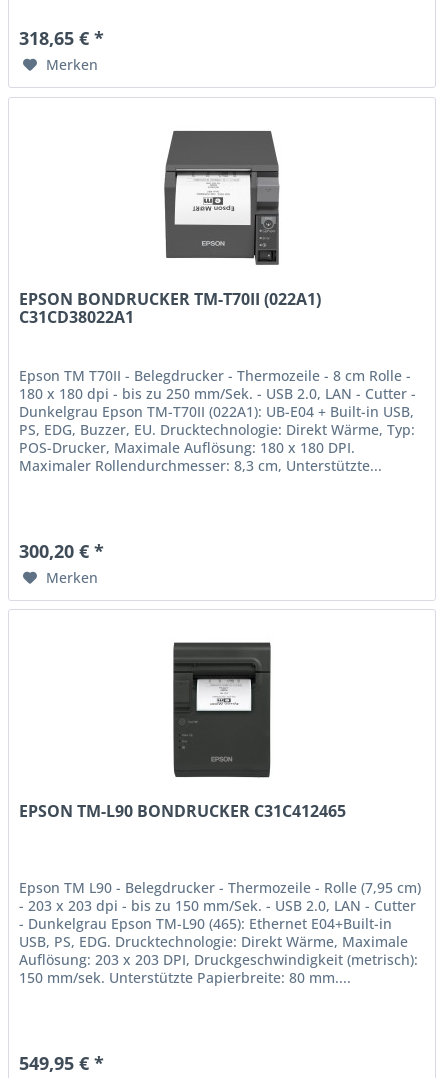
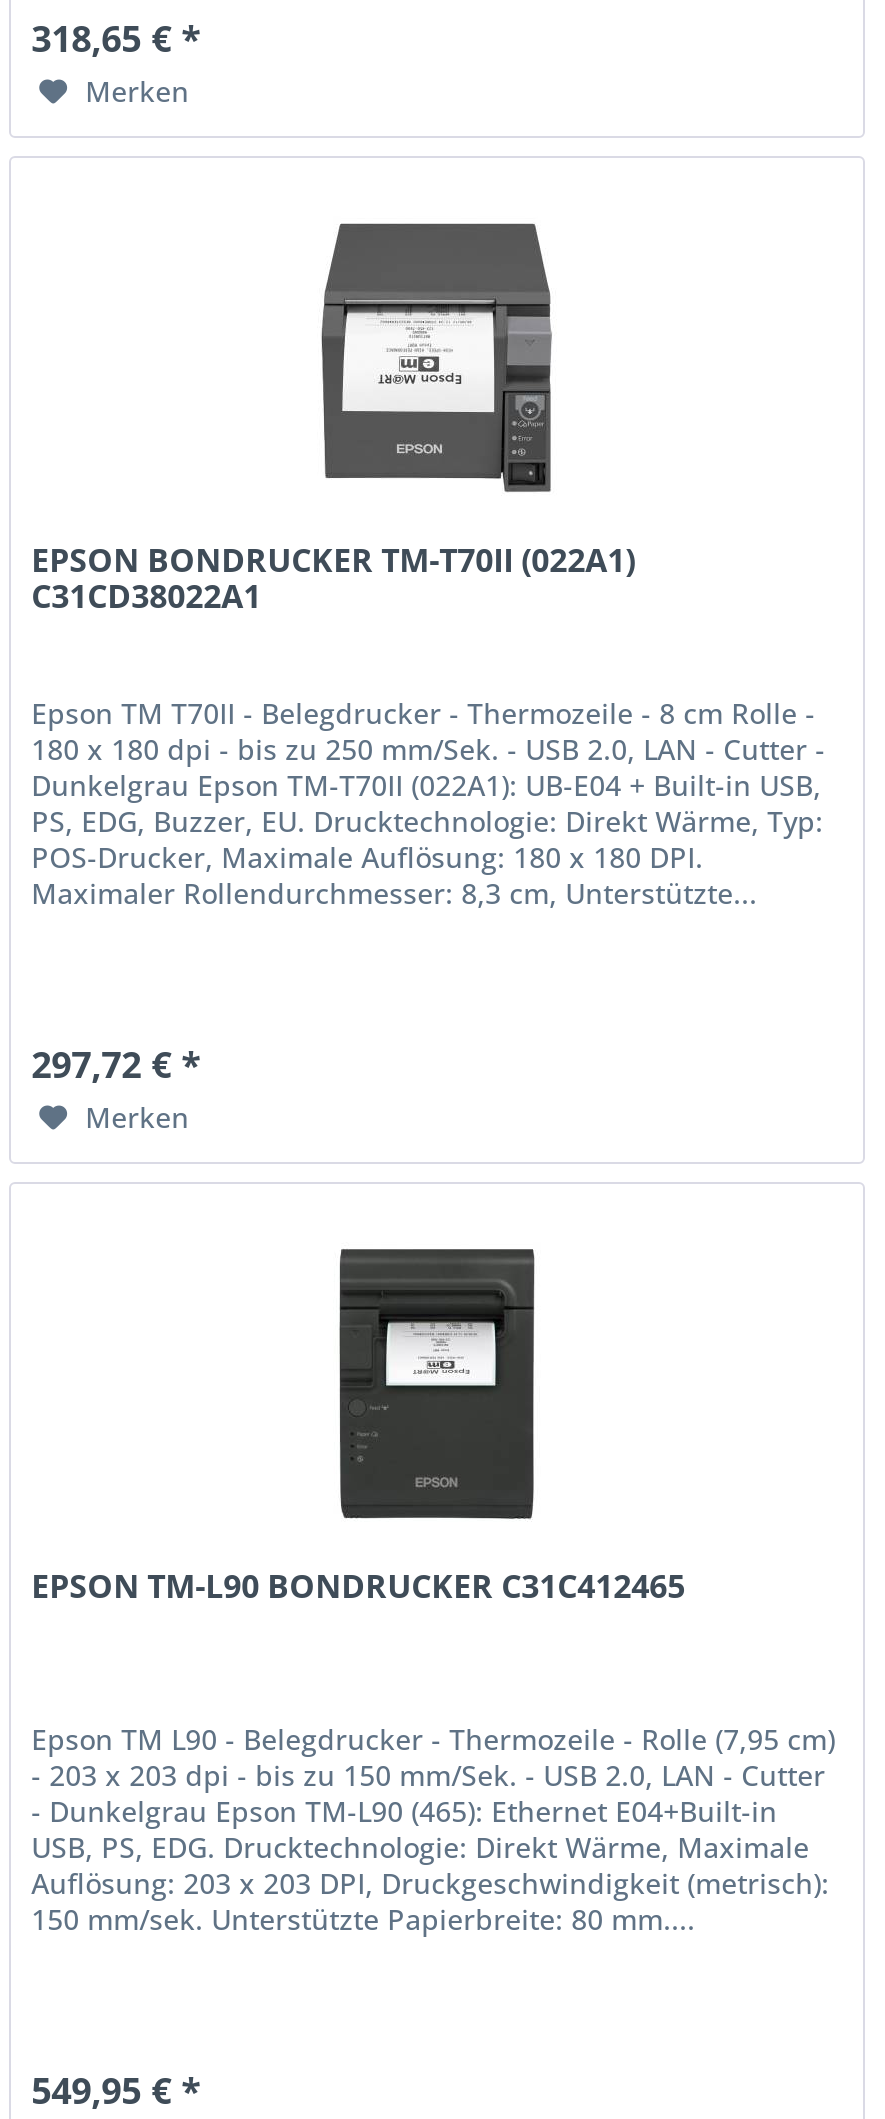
- 300,20 € *
+ 297,72 € *
